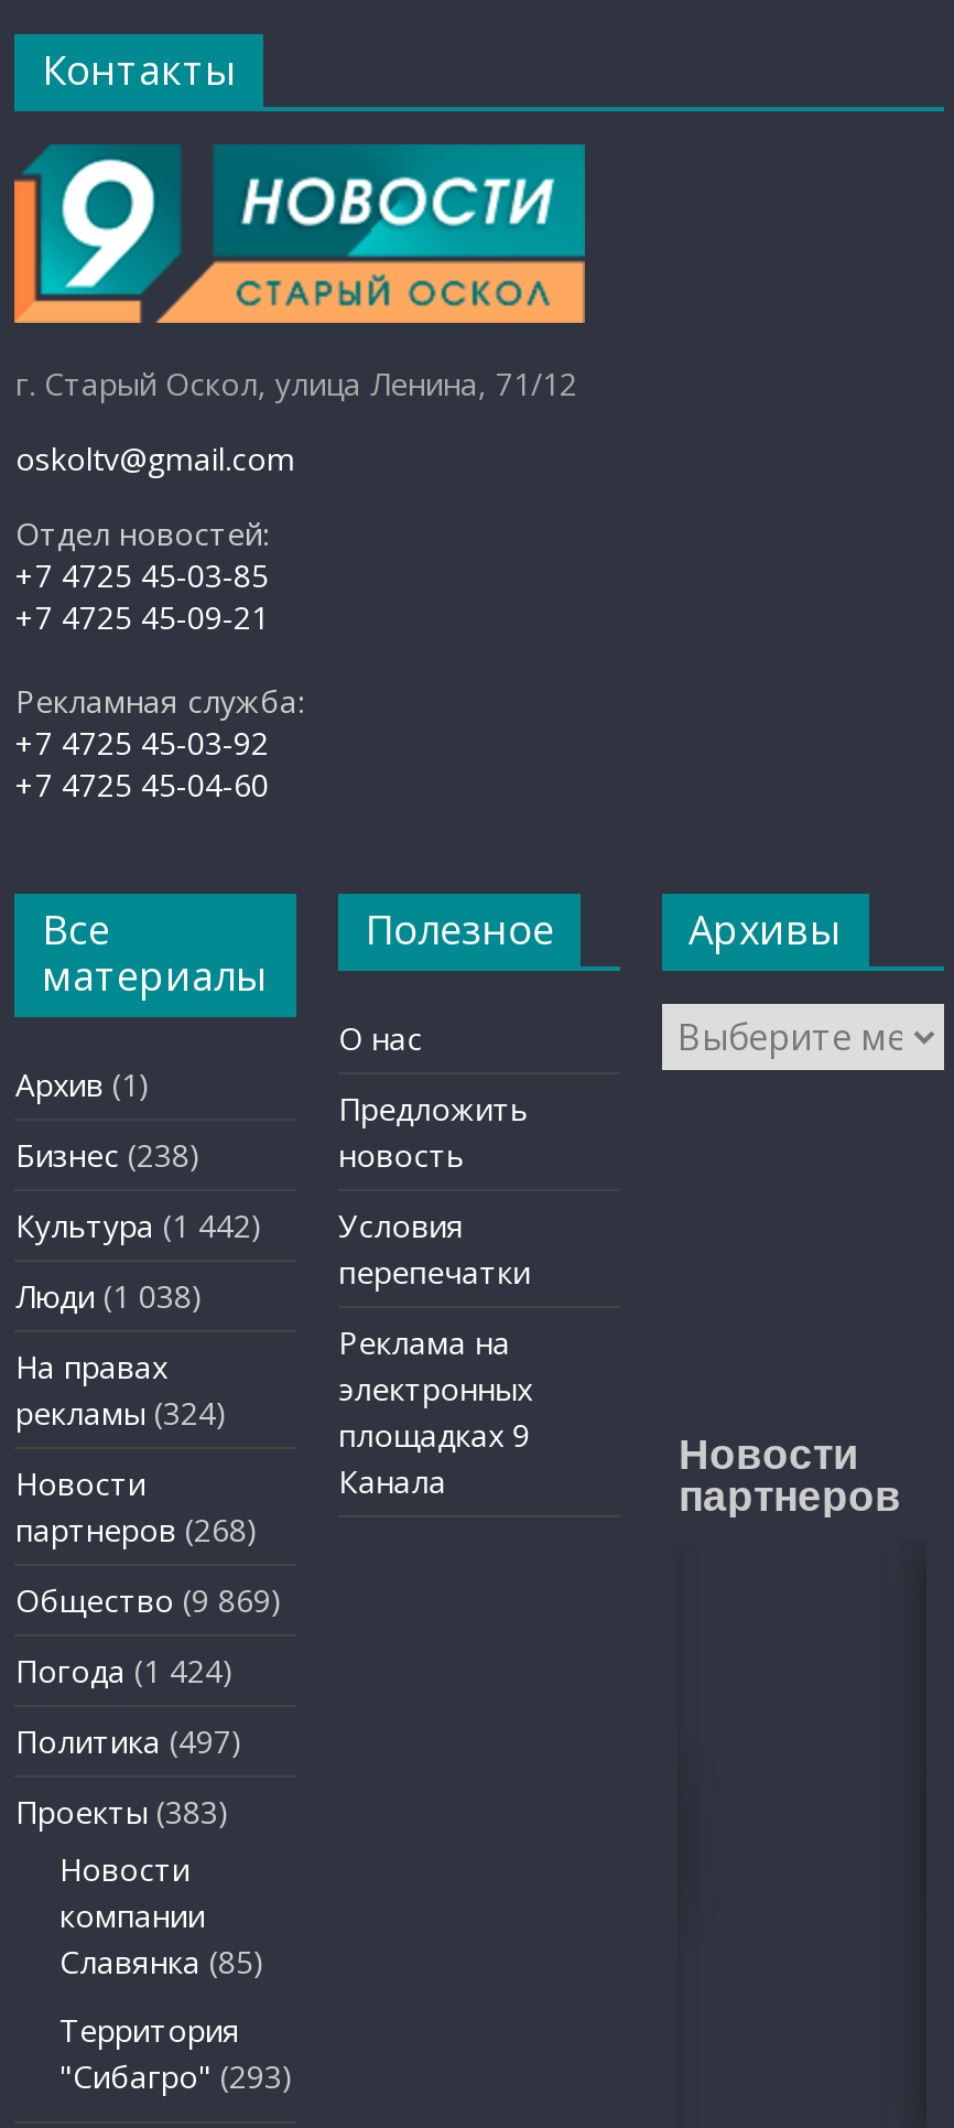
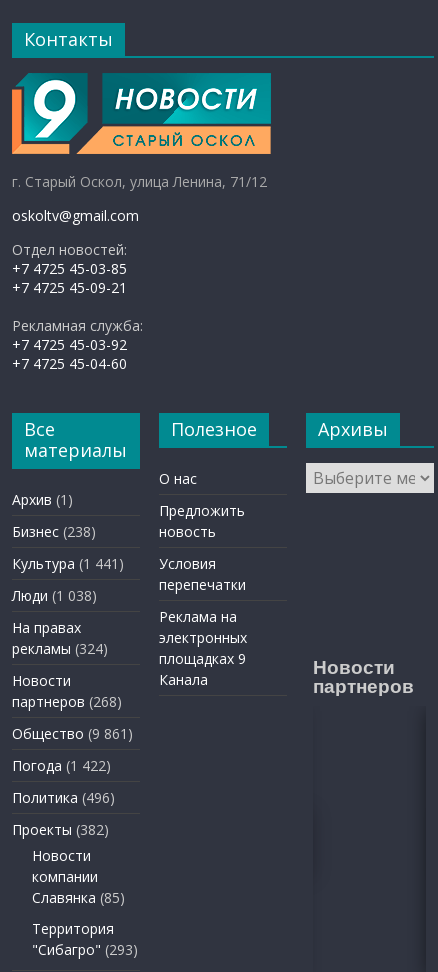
- Культура (1 442) Условия
+ Культура (1 441) Условия

- Общество (9 869)
+ Общество (9 861)

- Погода (1 424)
+ Погода (1 422)

- Политика (497)
+ Политика (496)

- Проекты (383)
+ Проекты (382)
